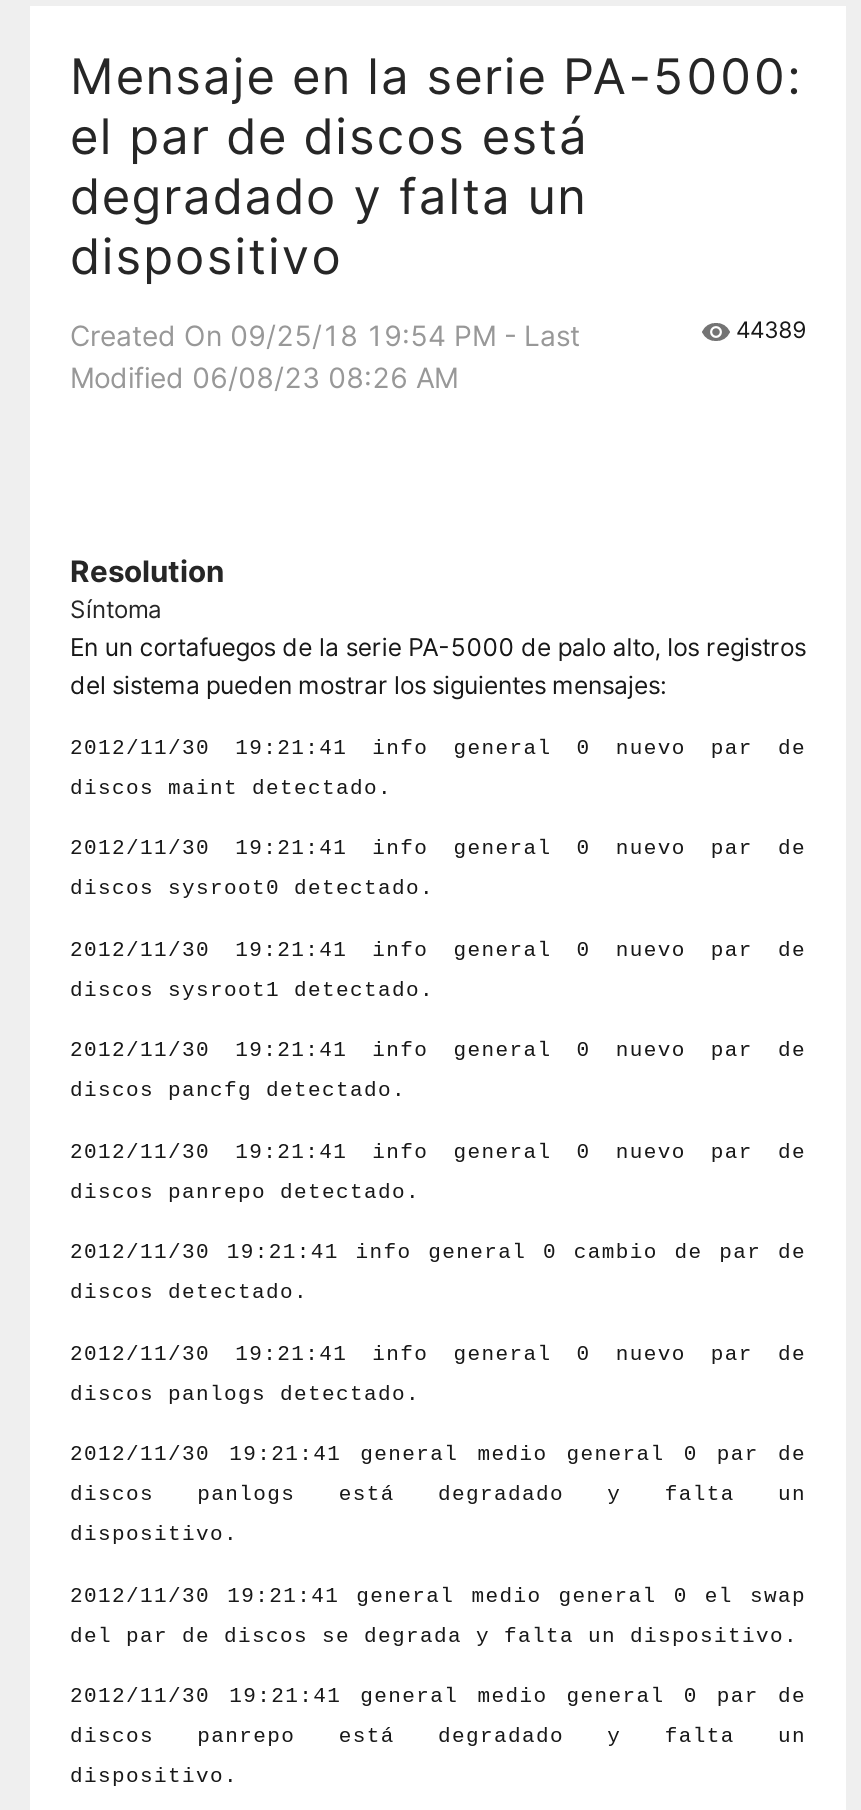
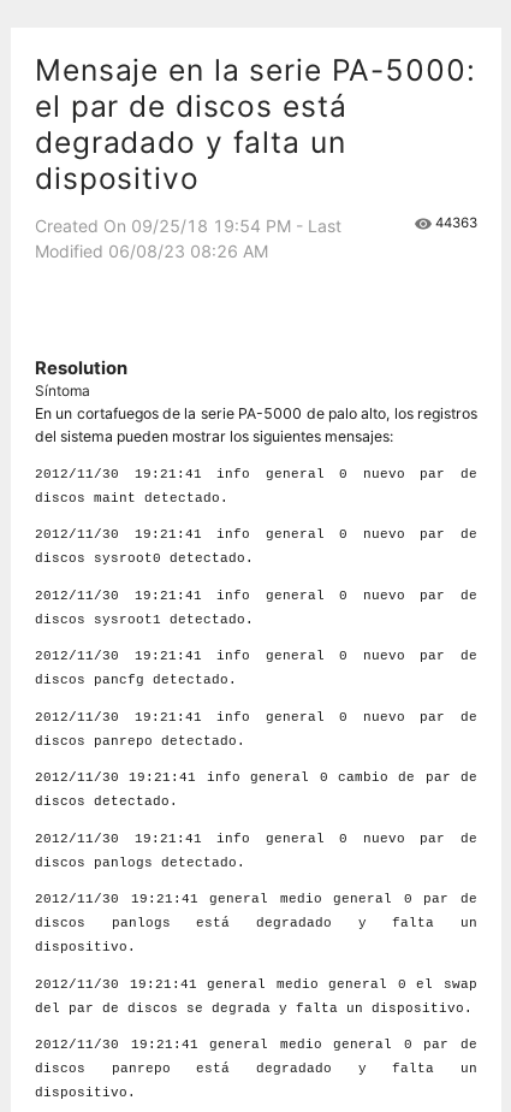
- 44389
+ 44363
